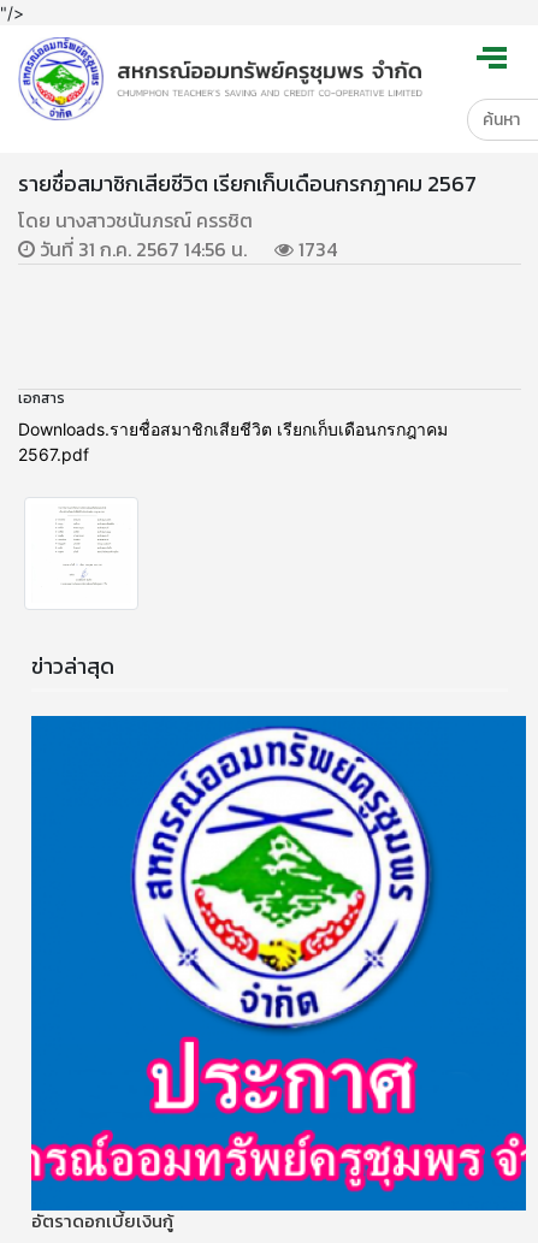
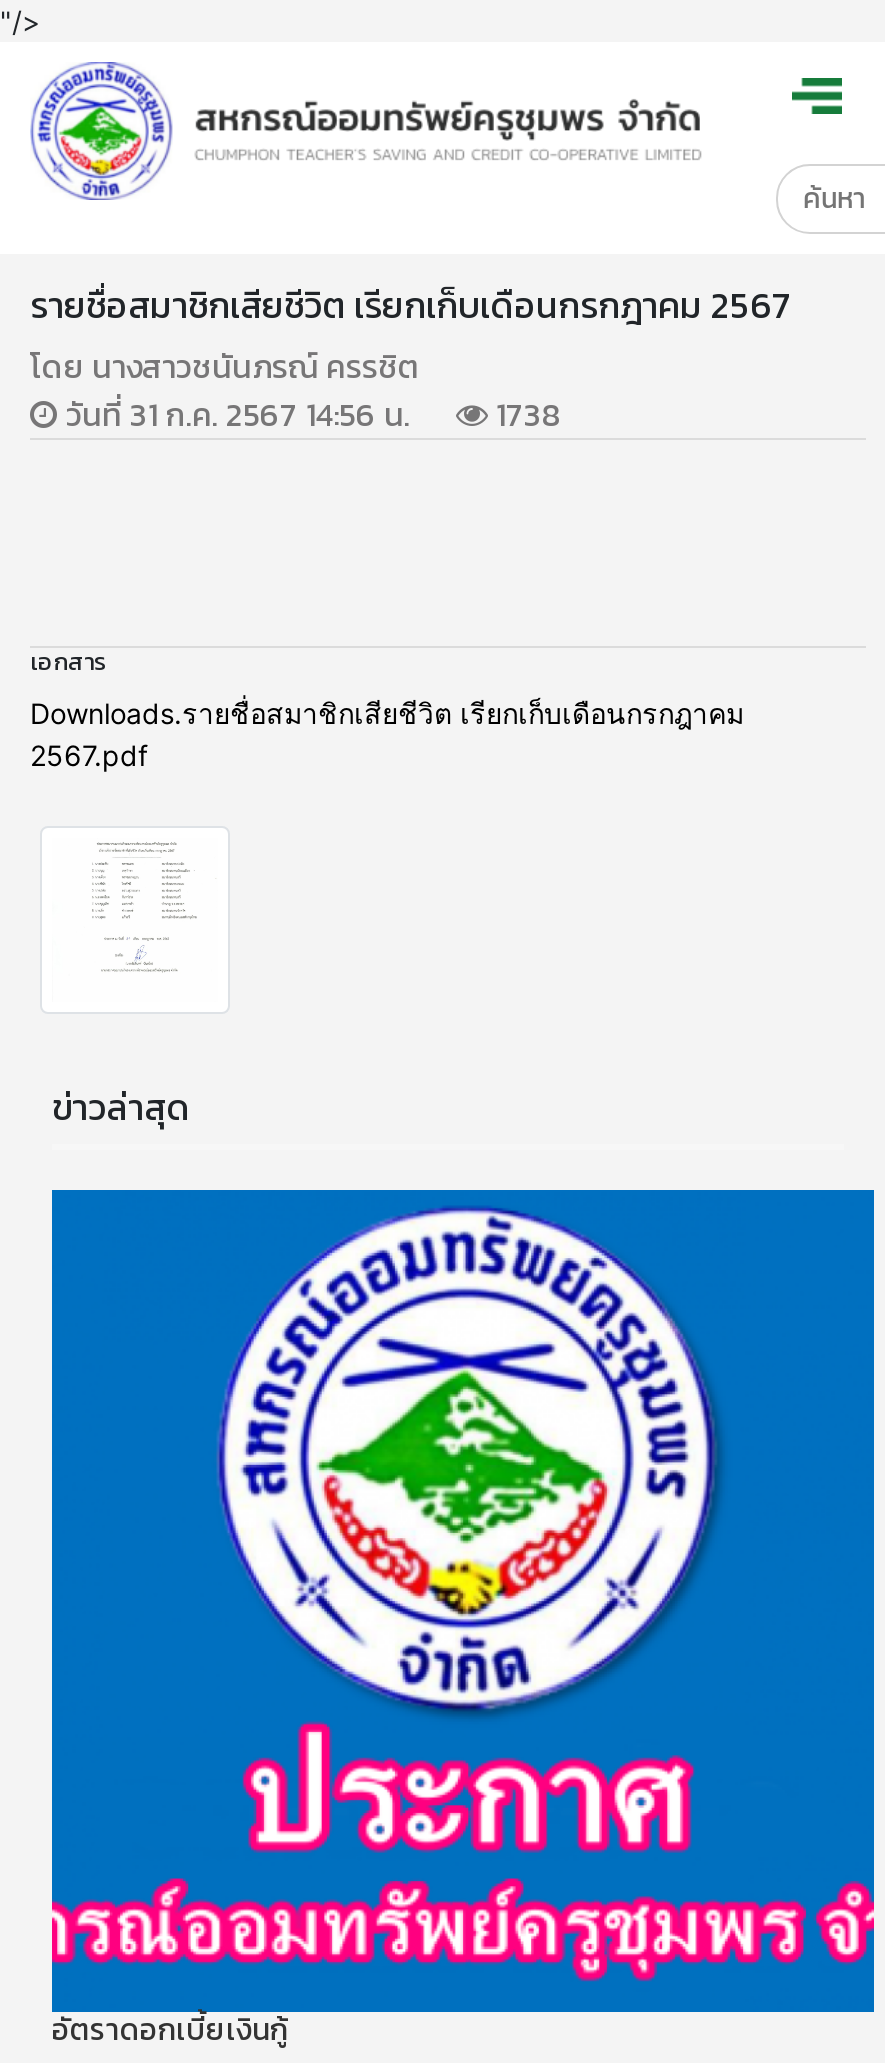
- วันที่ 31 ก.ค. 2567 14:56 น. 1734
+ วันที่ 31 ก.ค. 2567 14:56 น. 1738
